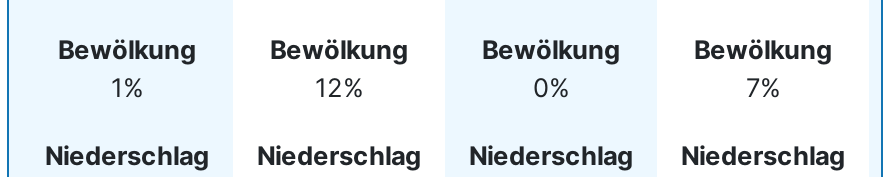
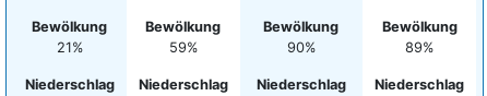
- 1%
+ 21%

- 12%
+ 59%

- 0%
+ 90%

- 7%
+ 89%
